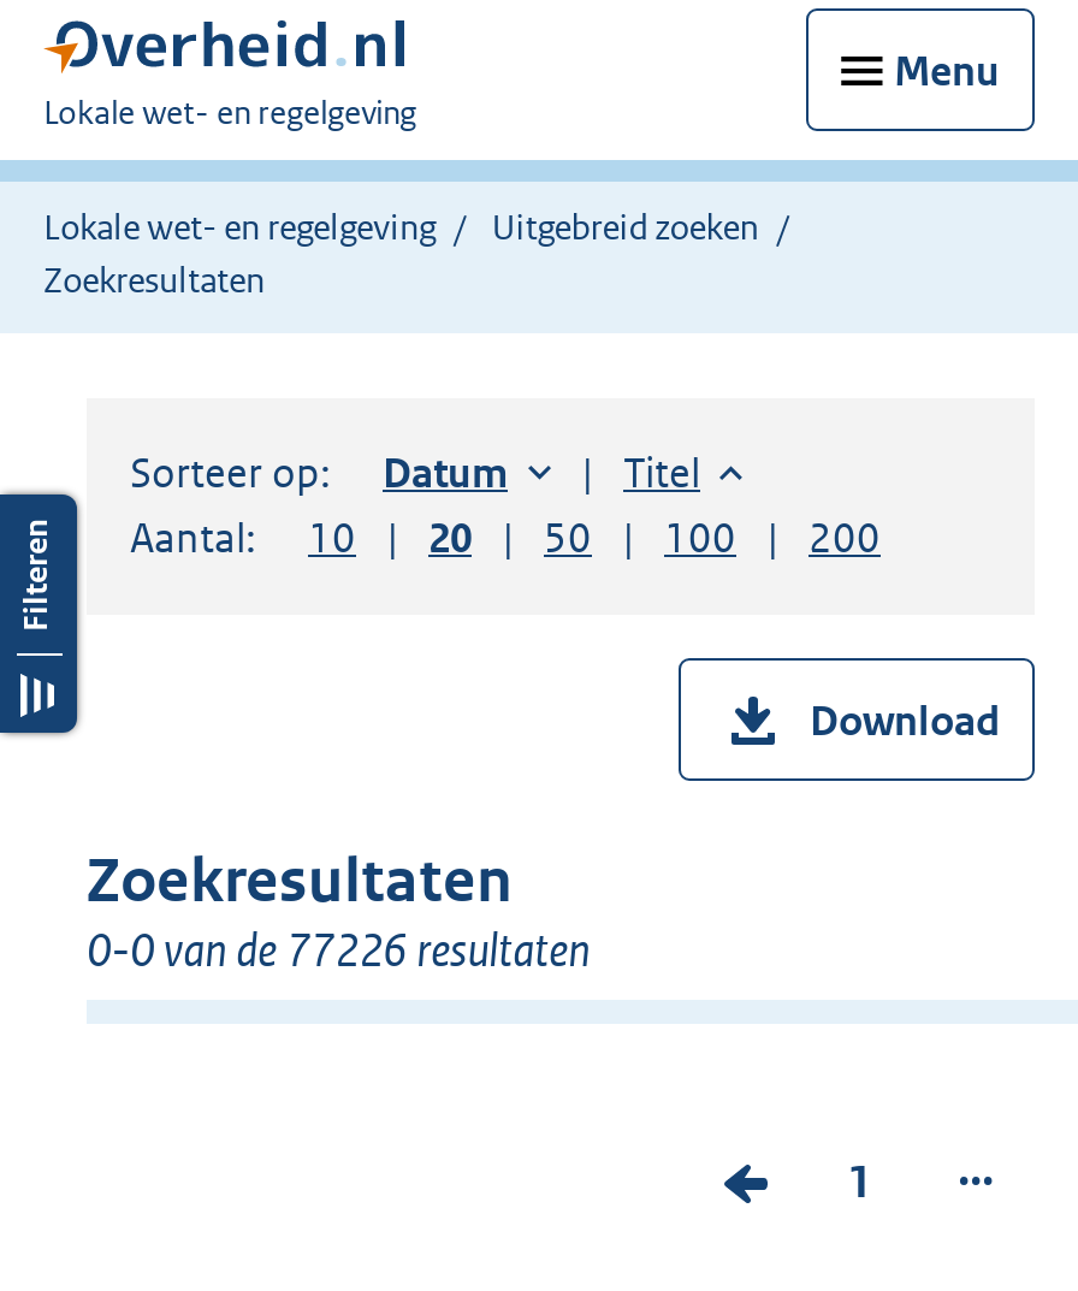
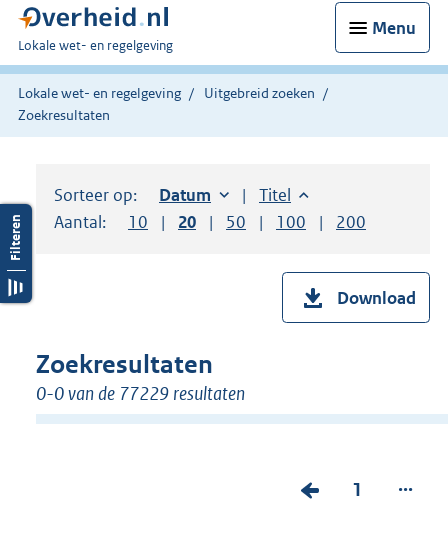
- 0-0 van de 77226 resultaten
+ 0-0 van de 77229 resultaten
